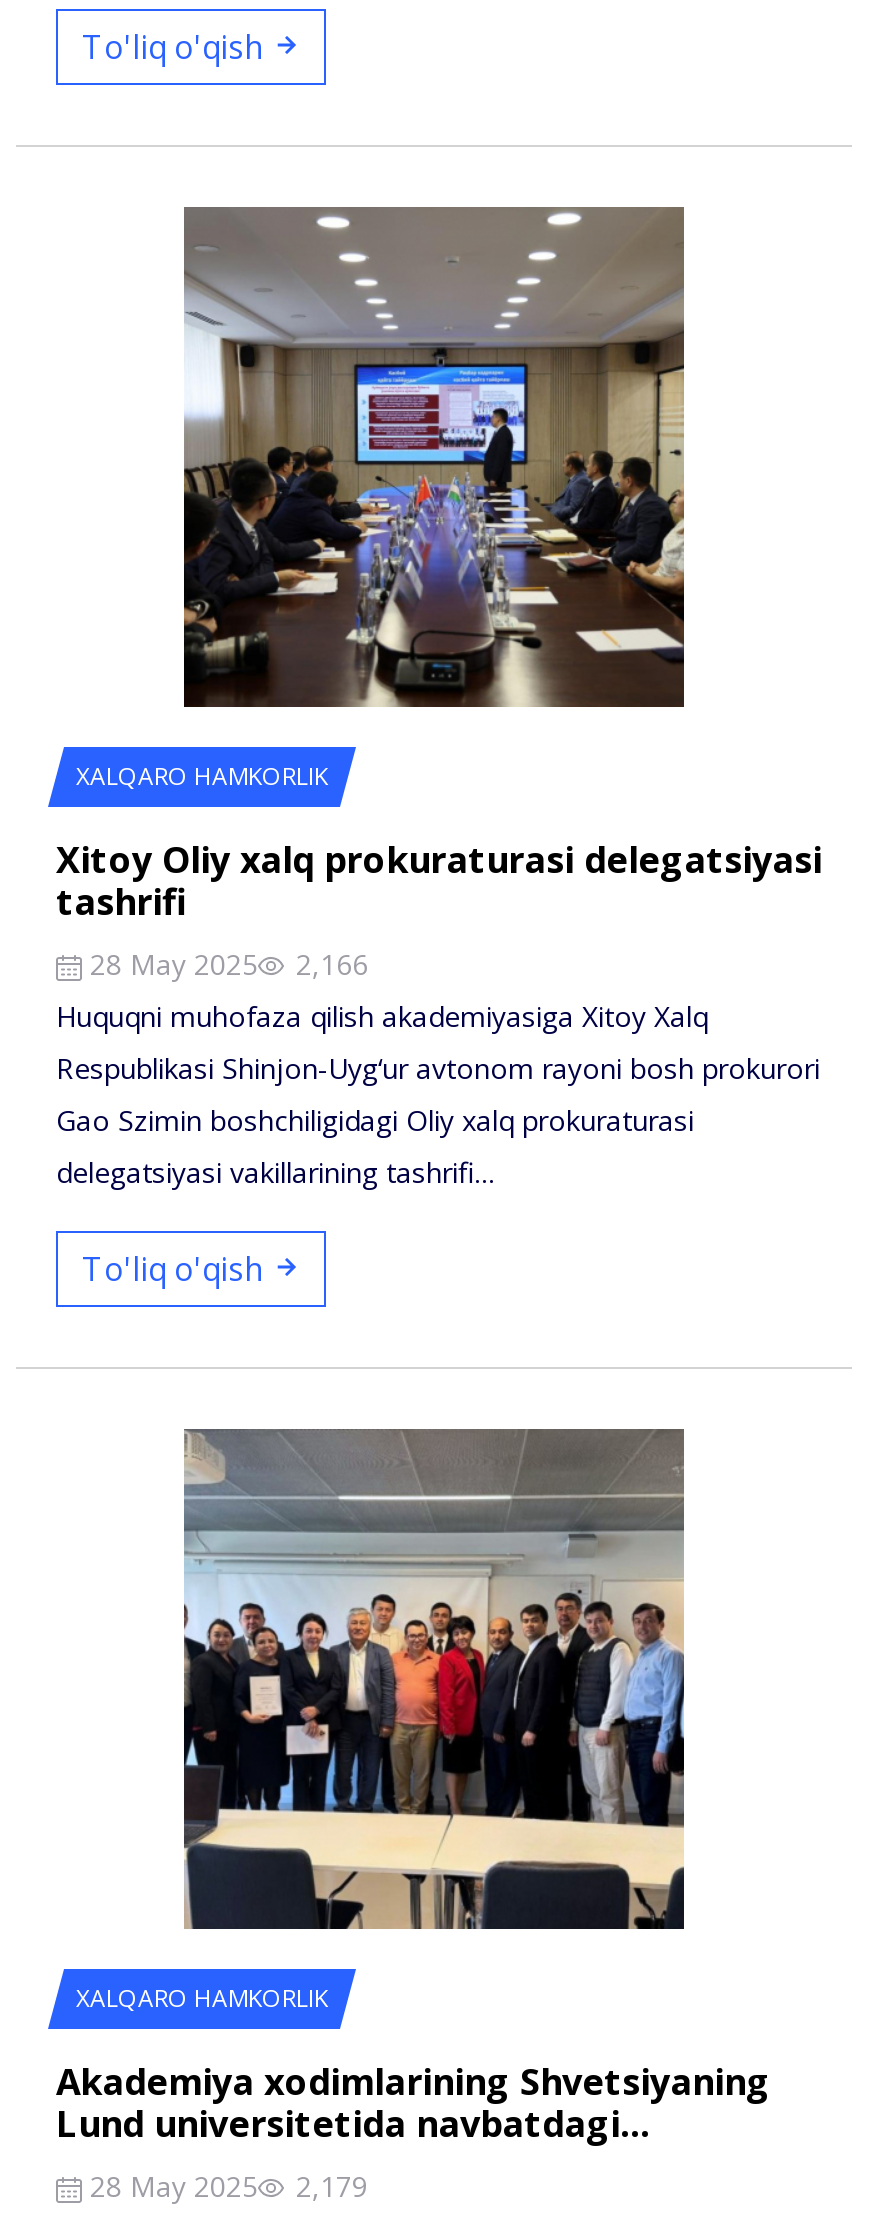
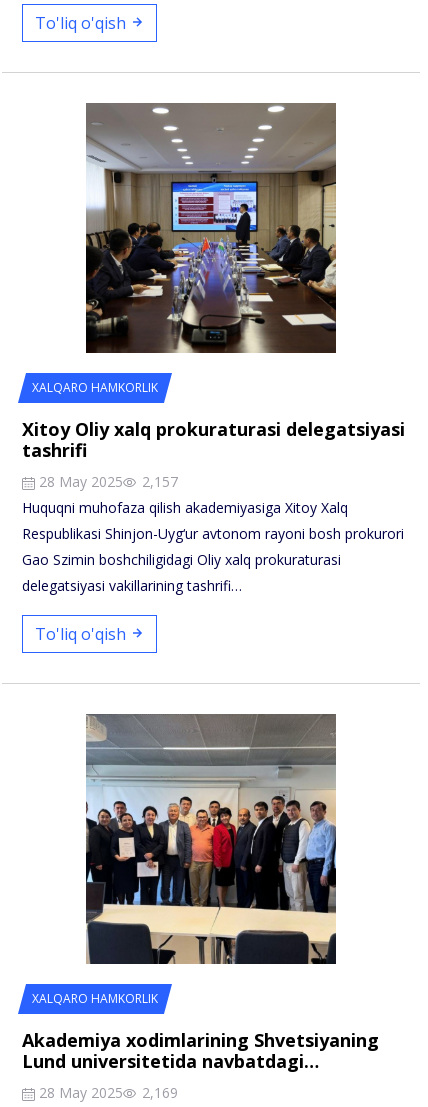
- 28 May 2025 2,166
+ 28 May 2025 2,157

- 28 May 2025 2,179
+ 28 May 2025 2,169
